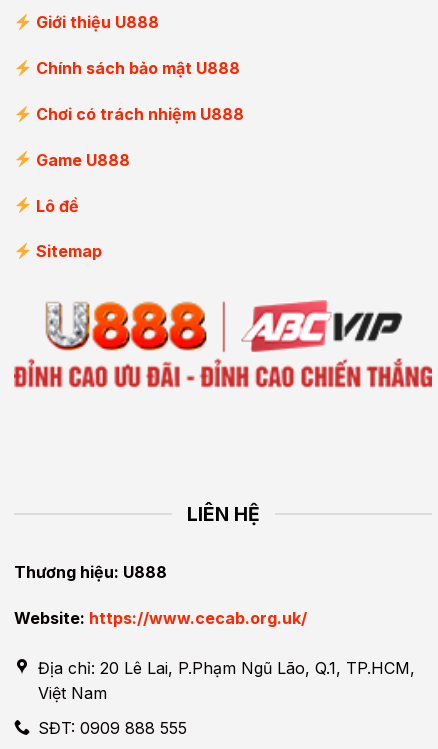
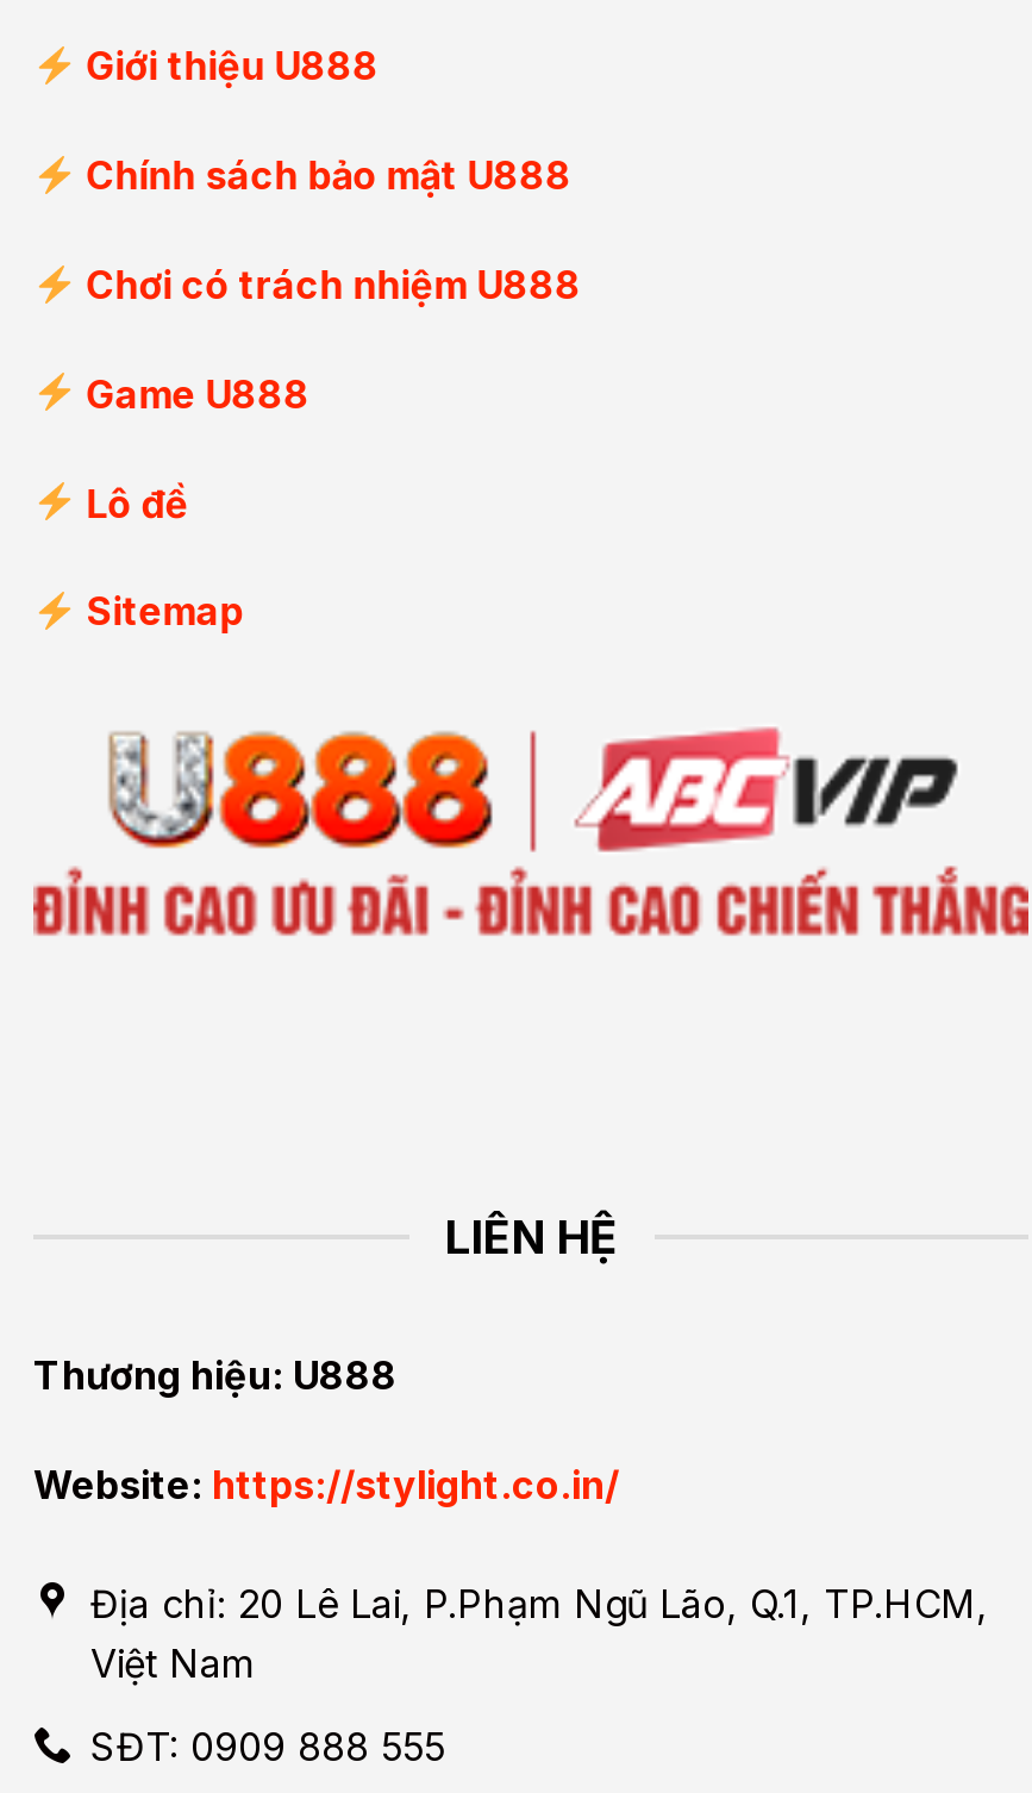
- Website: https://www.cecab.org.uk/
+ Website: https://stylight.co.in/
